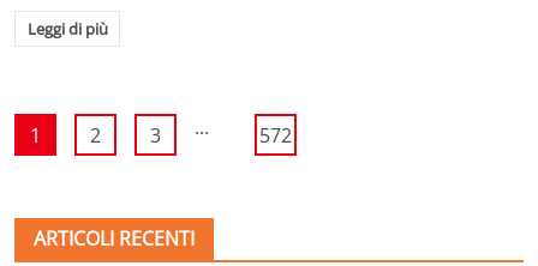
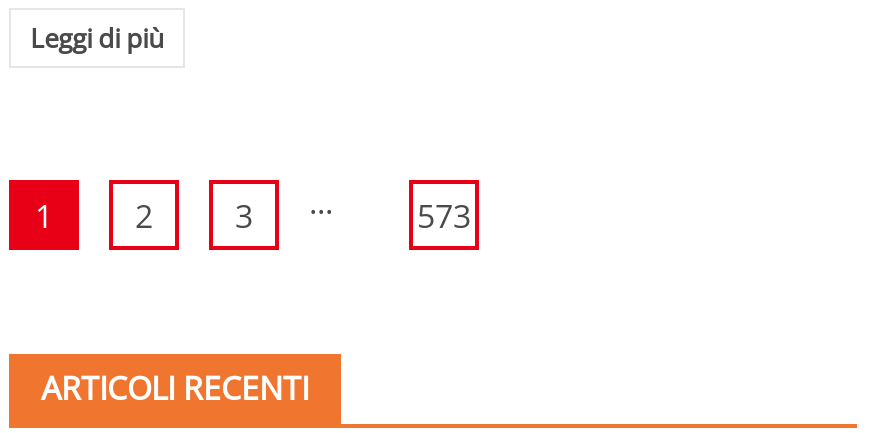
- 572
+ 573
